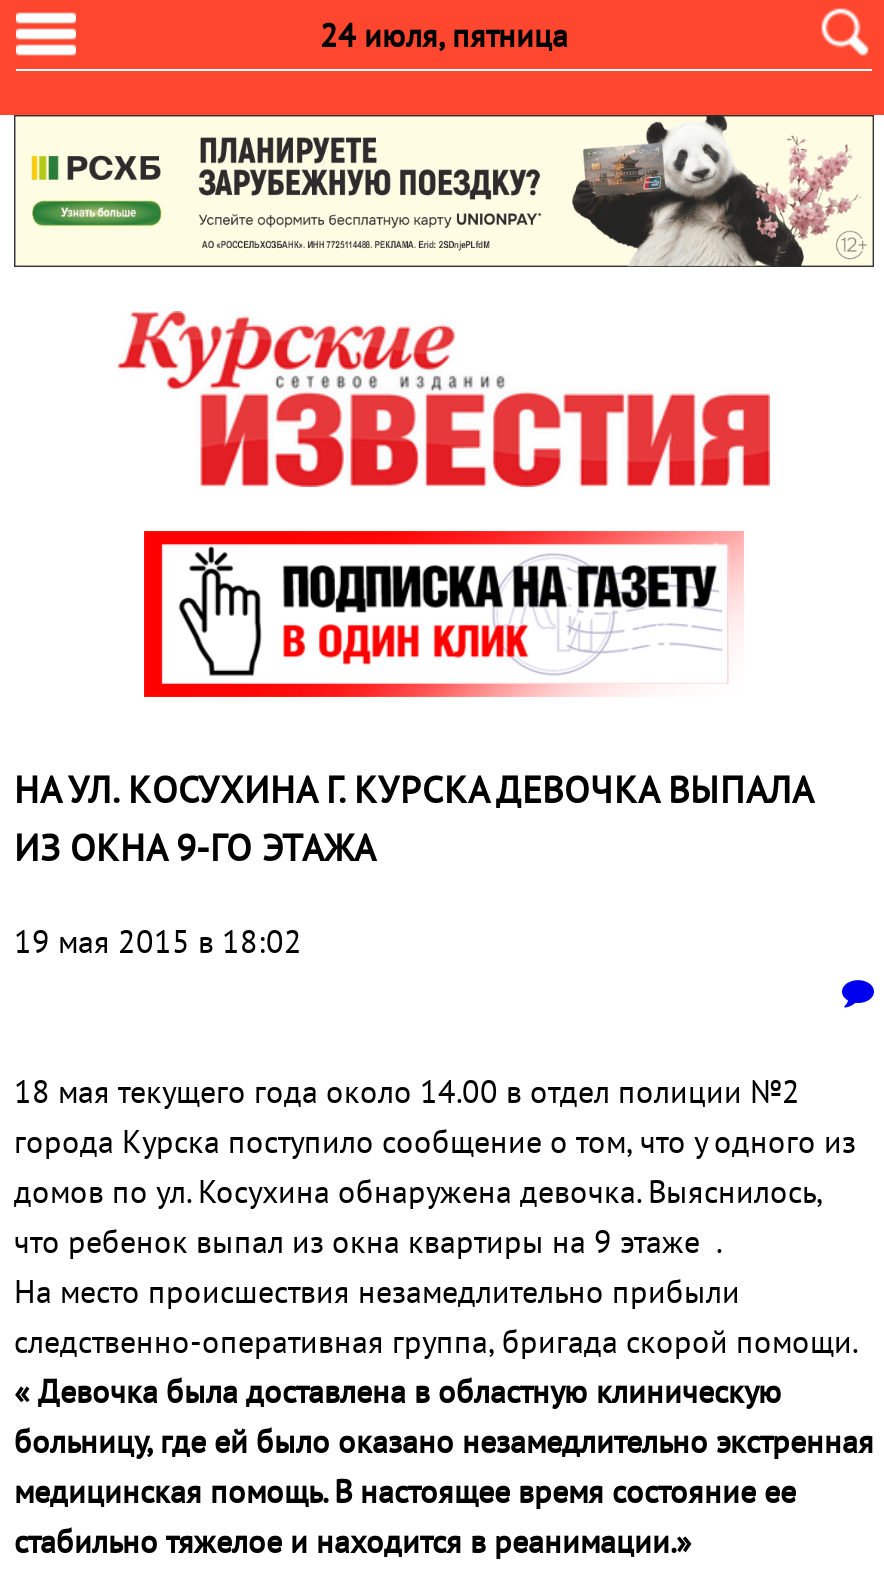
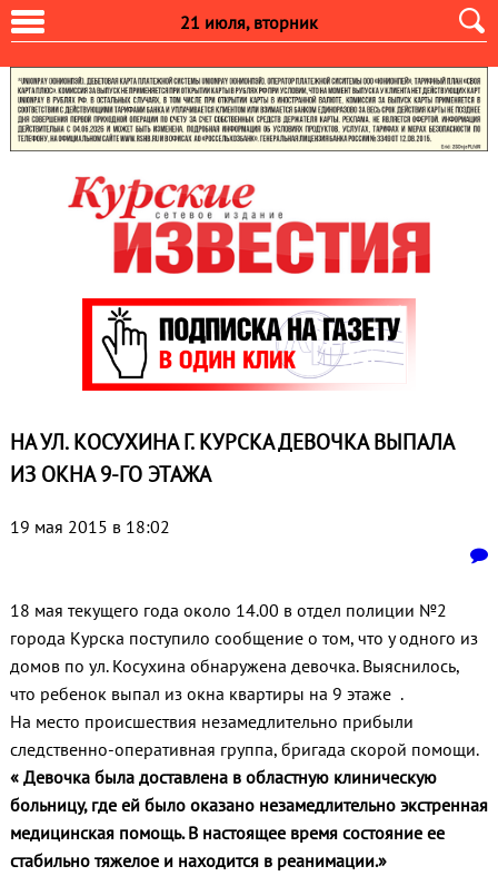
- 24 июля, пятница
+ 21 июля, вторник

- [image]
+ [image]
